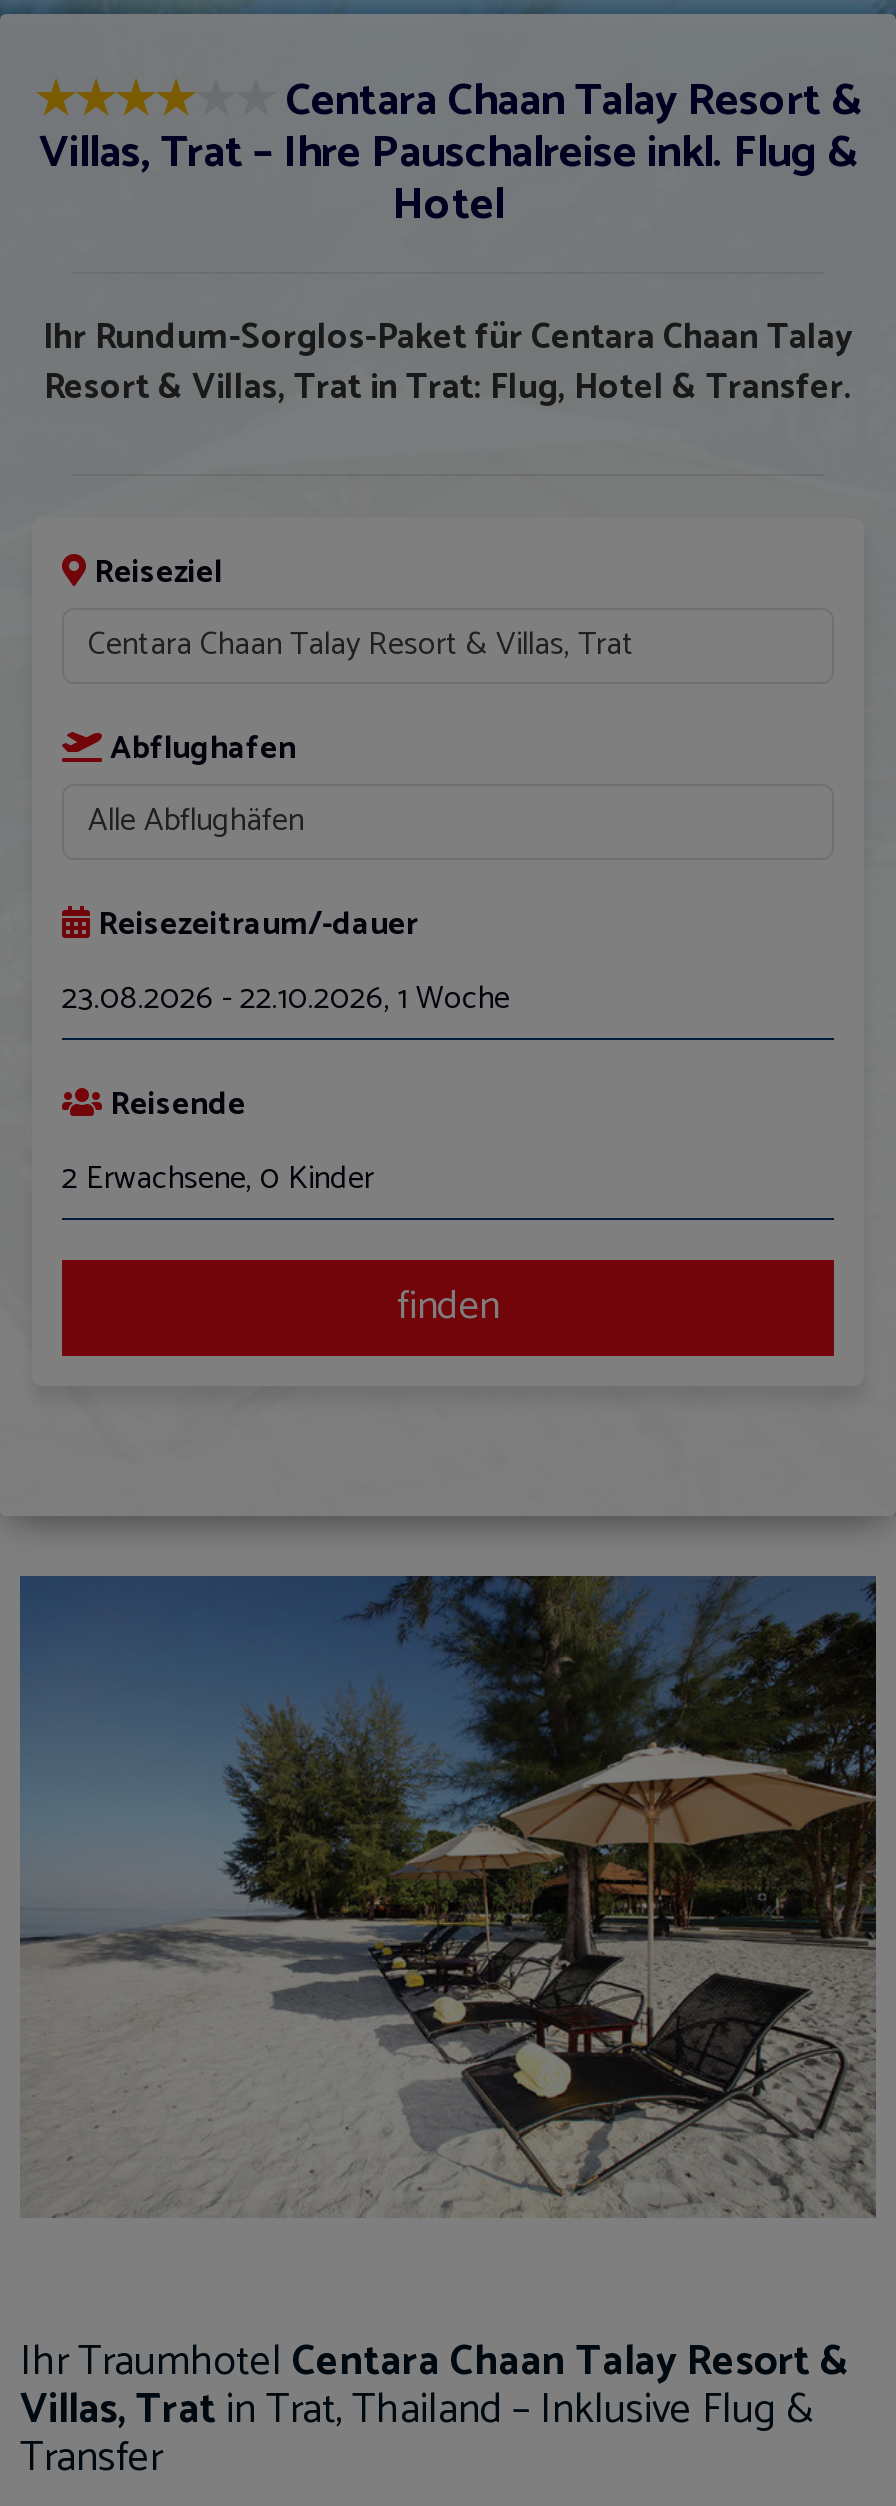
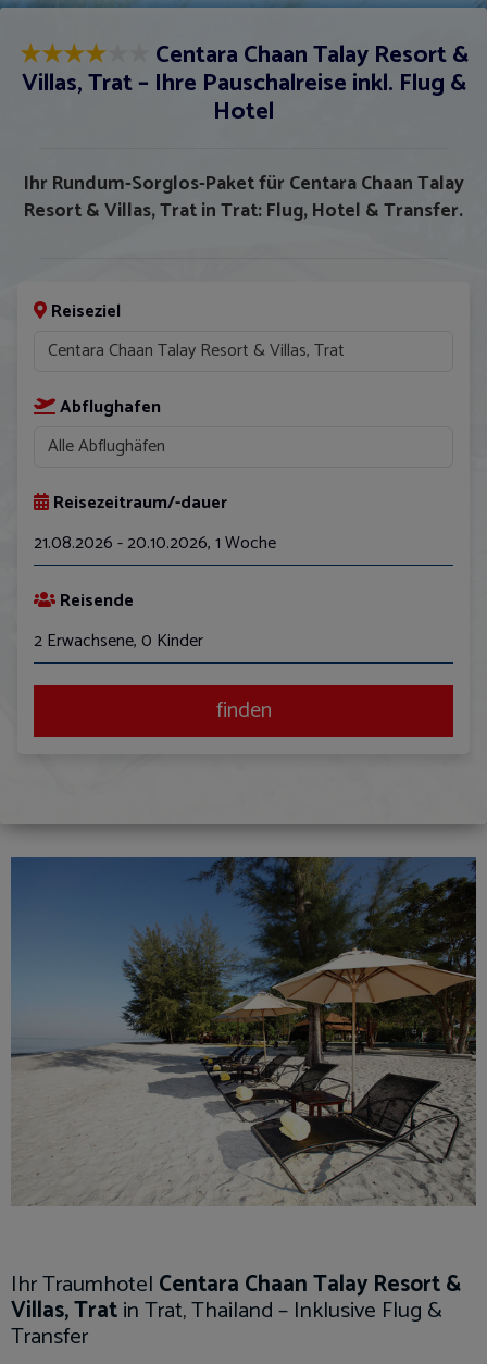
- 23.08.2026 - 22.10.2026, 1 Woche
+ 21.08.2026 - 20.10.2026, 1 Woche
